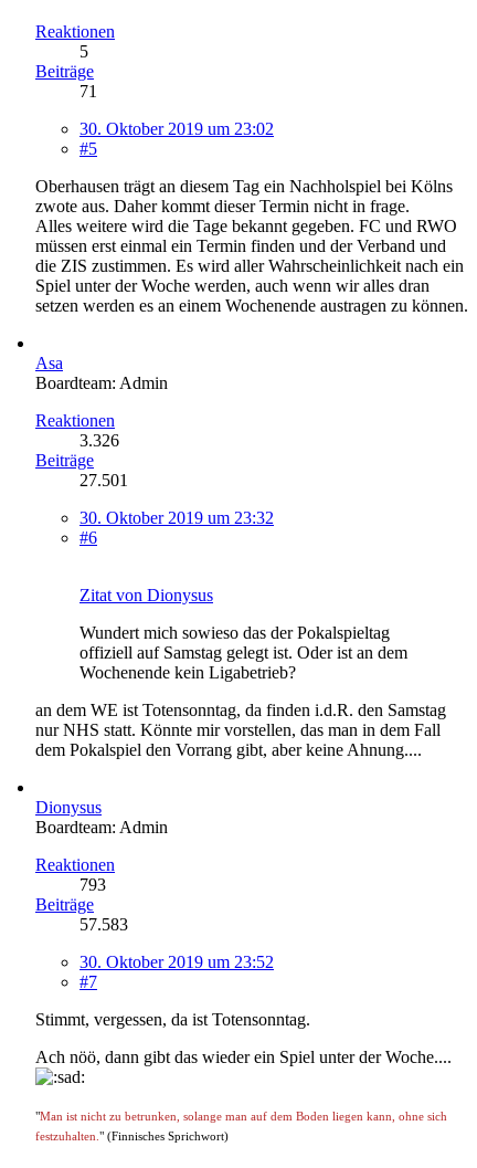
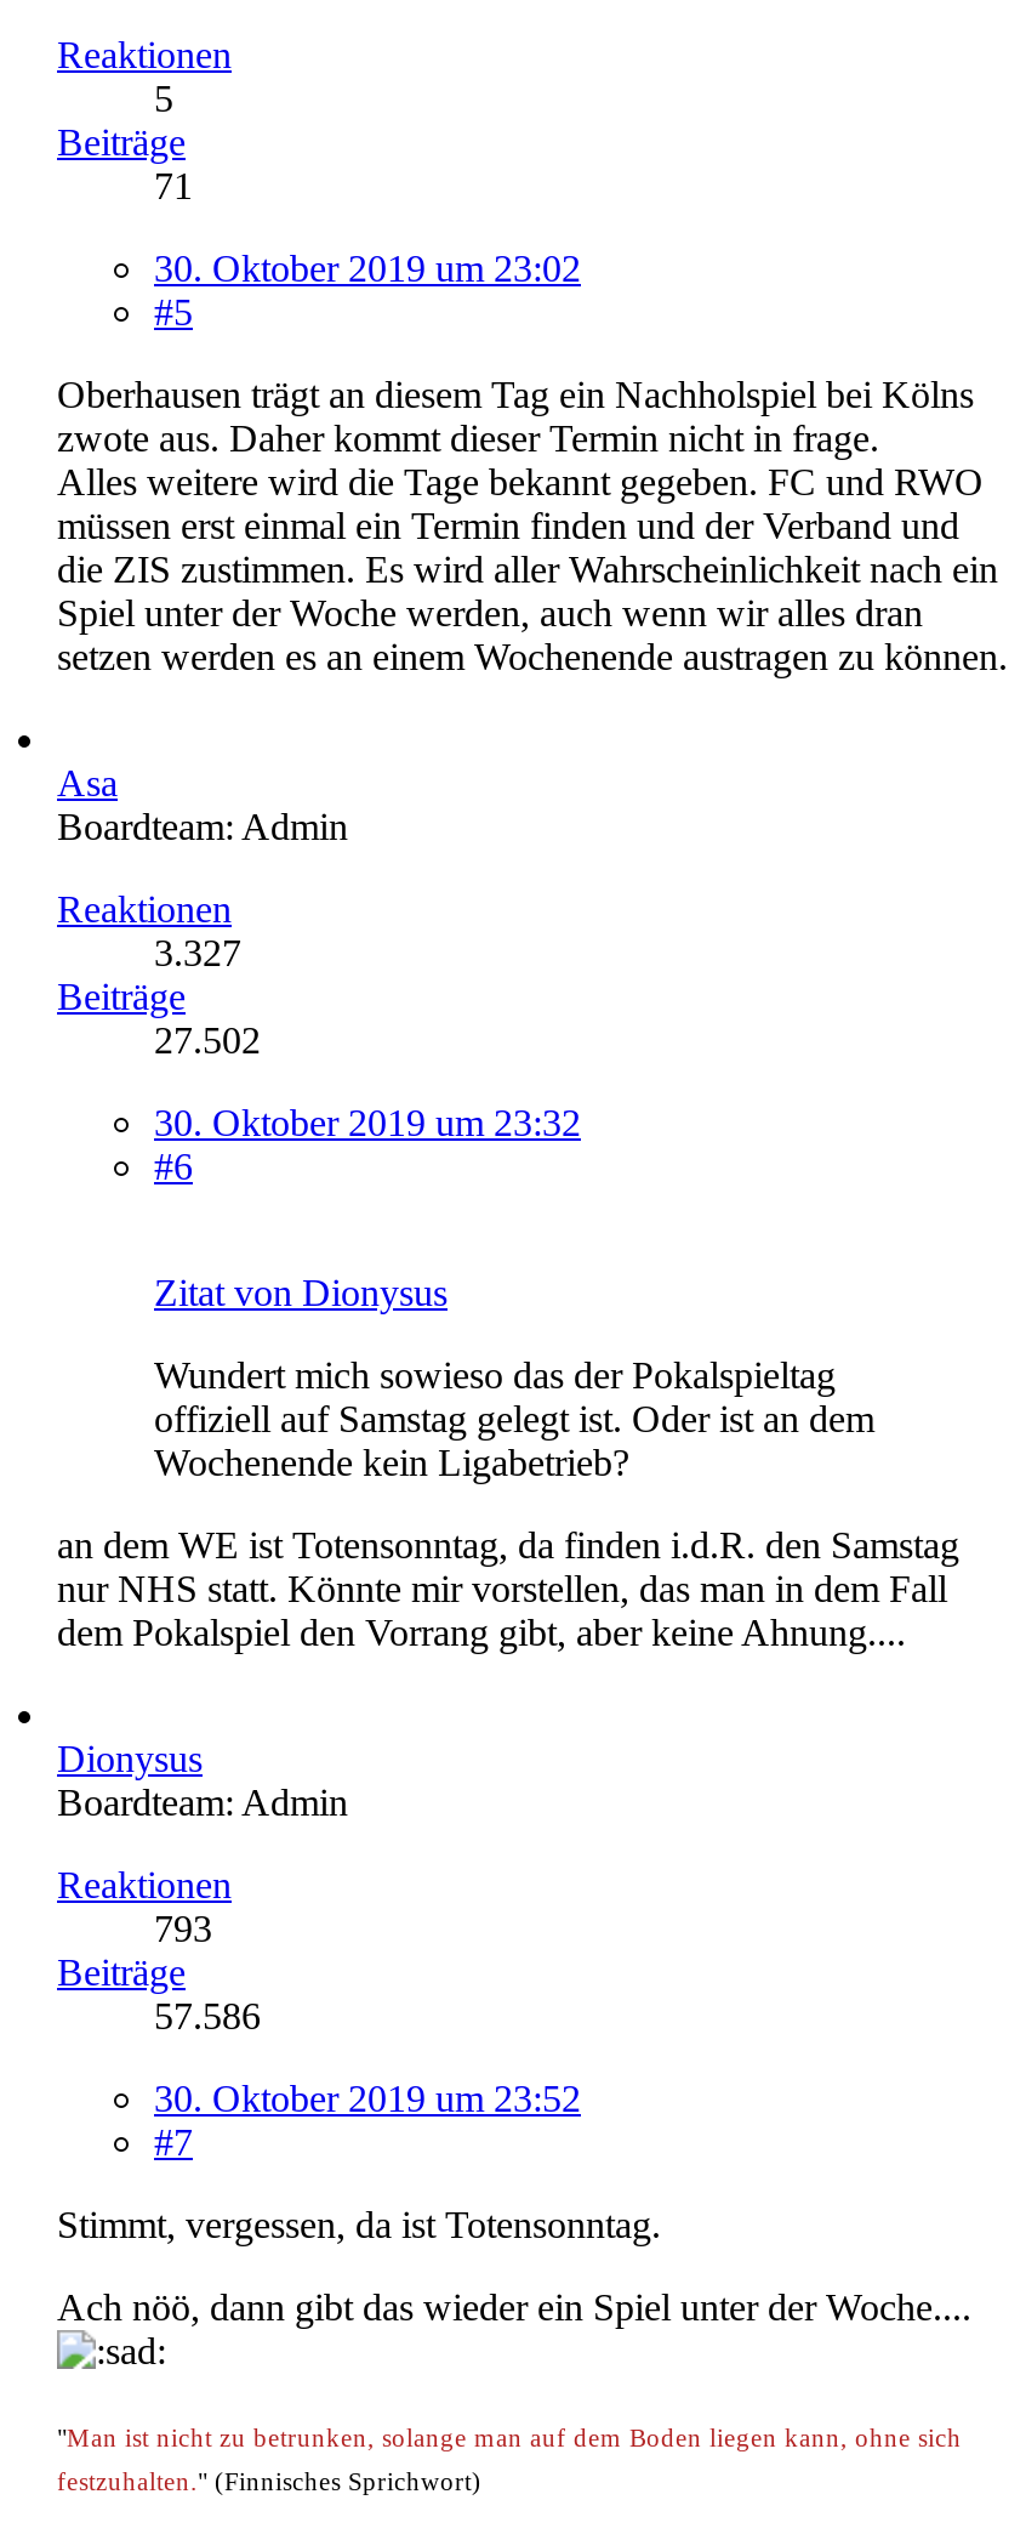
- 3.326
+ 3.327

- 27.501
+ 27.502

- 57.583
+ 57.586
